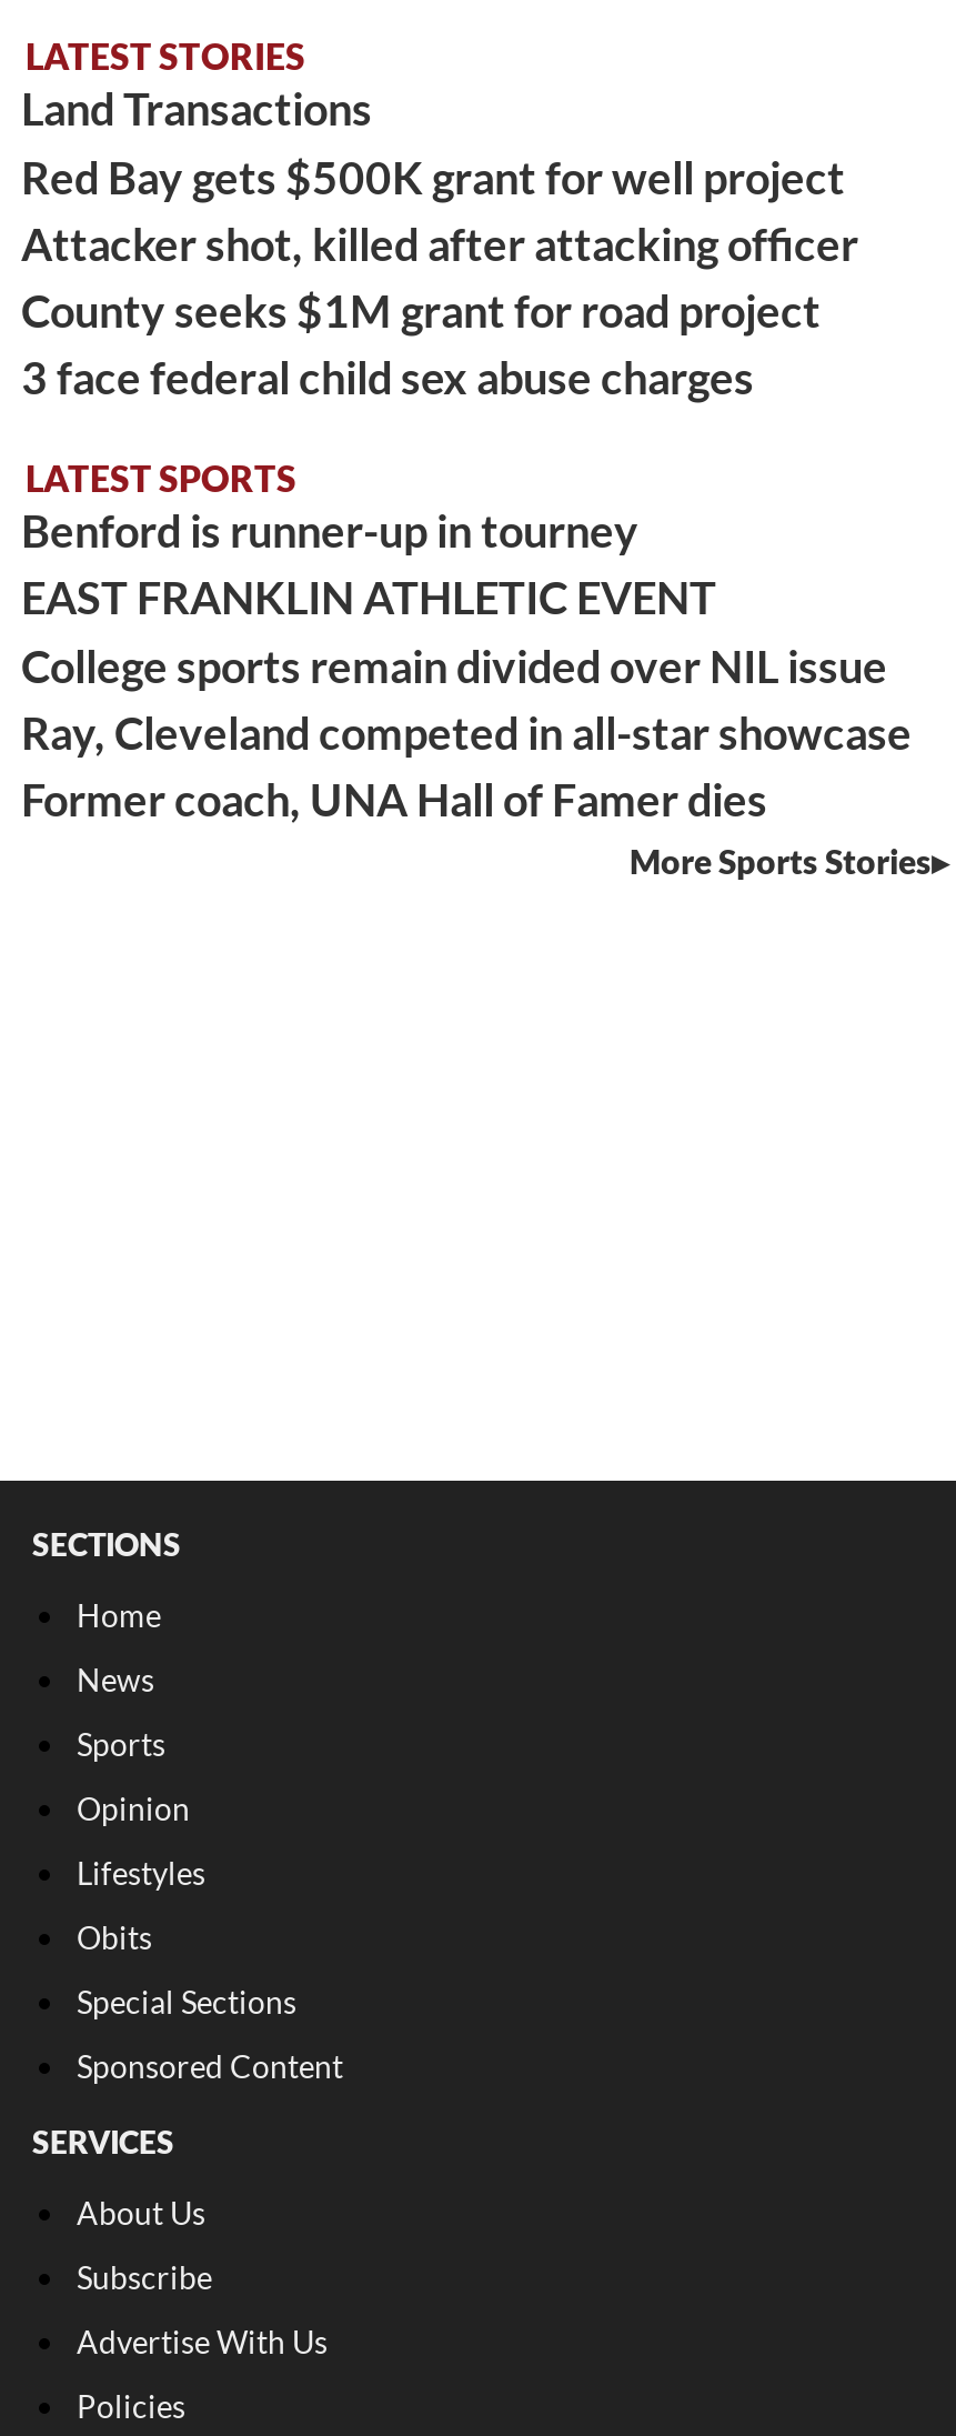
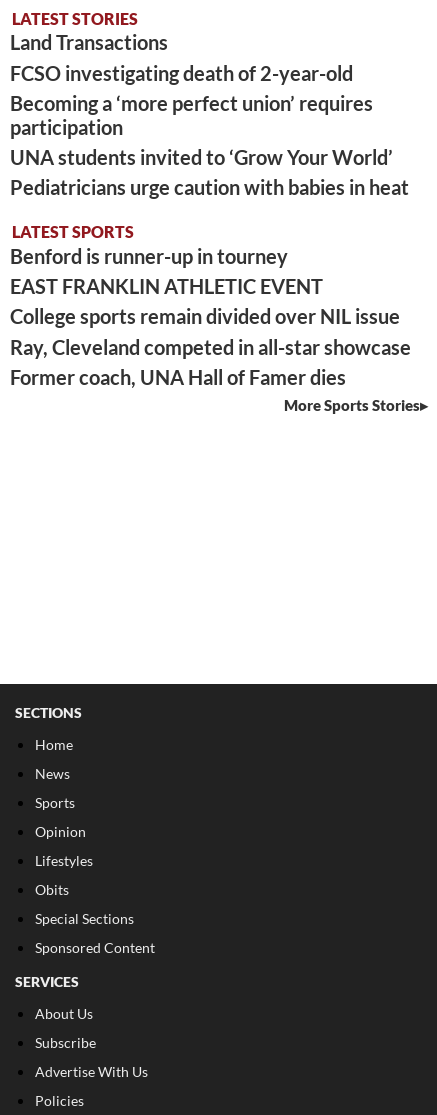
- Red Bay gets $500K grant for well project
- Attacker shot, killed after attacking officer
- County seeks $1M grant for road project
- 3 face federal child sex abuse charges
+ FCSO investigating death of 2-year-old
+ Becoming a ‘more perfect union’ requires
+ participation
+ UNA students invited to ‘Grow Your World’
+ Pediatricians urge caution with babies in heat
